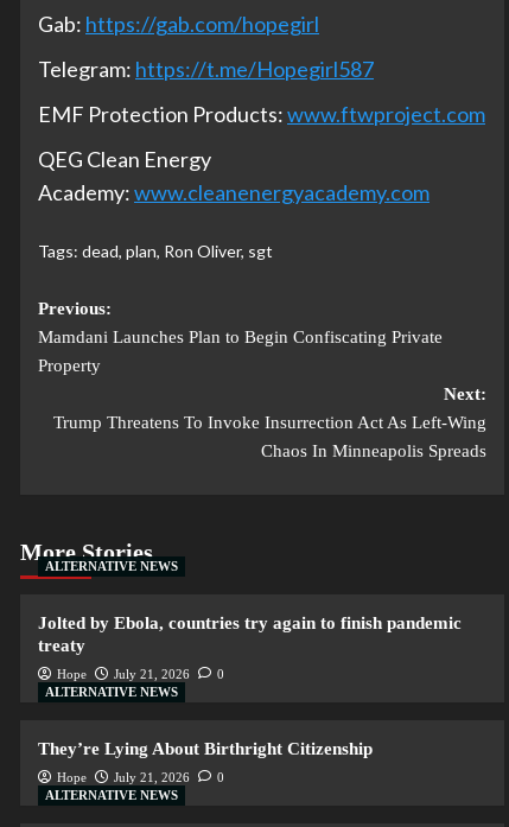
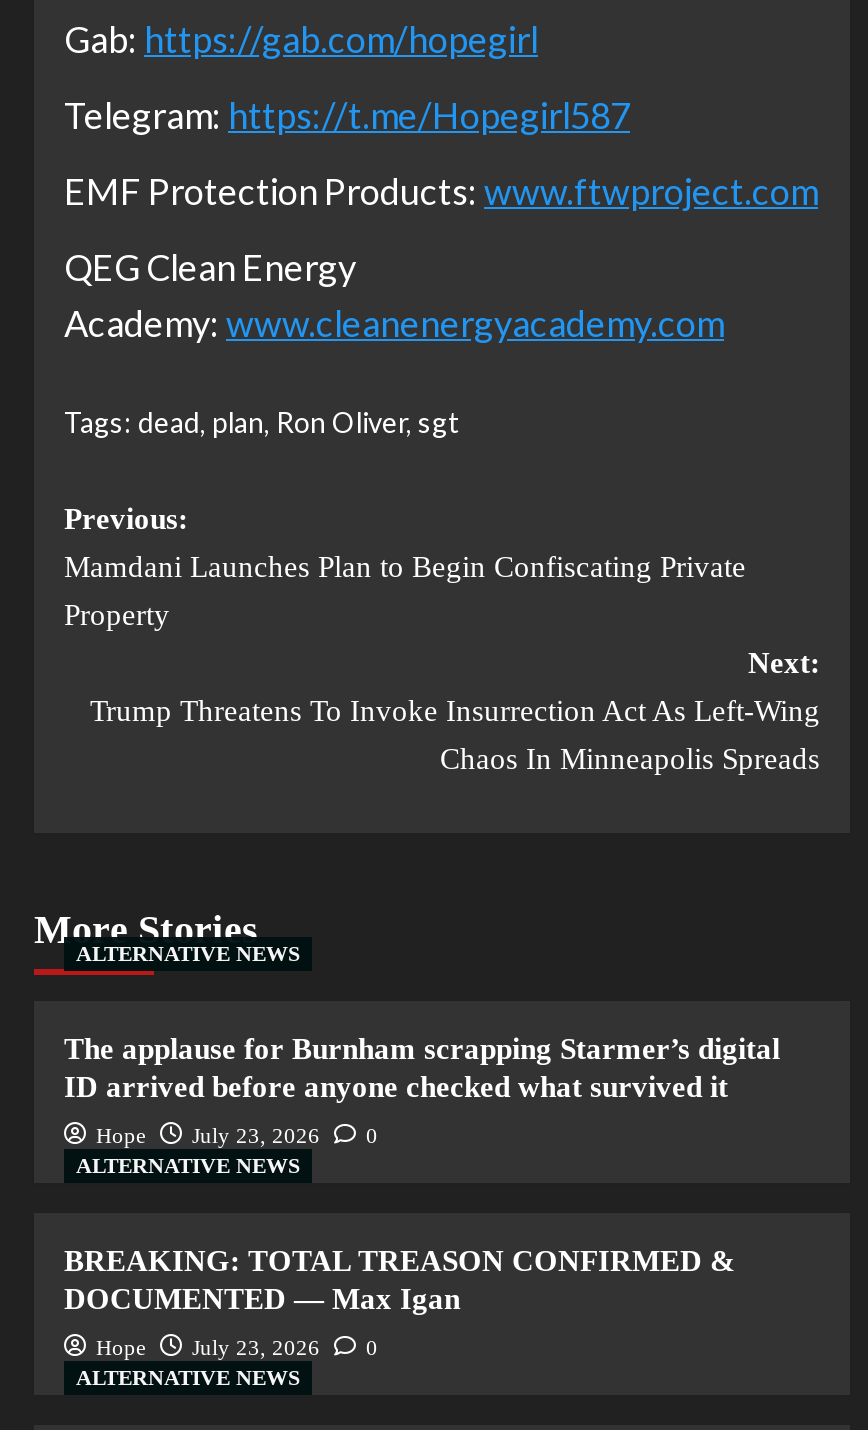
- Jolted by Ebola, countries try again to finish pandemic
- treaty
+ The applause for Burnham scrapping Starmer’s digital
+ ID arrived before anyone checked what survived it

- Hope July 21, 2026 0
+ Hope July 23, 2026 0

- They’re Lying About Birthright Citizenship
+ BREAKING: TOTAL TREASON CONFIRMED &
+ DOCUMENTED — Max Igan

- Hope July 21, 2026 0
+ Hope July 23, 2026 0
